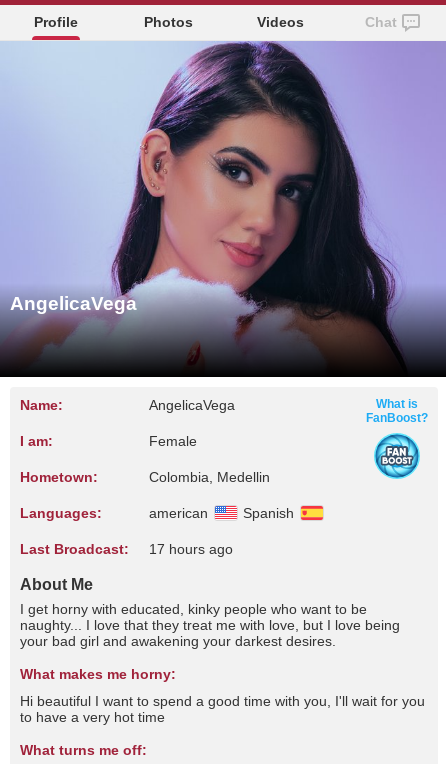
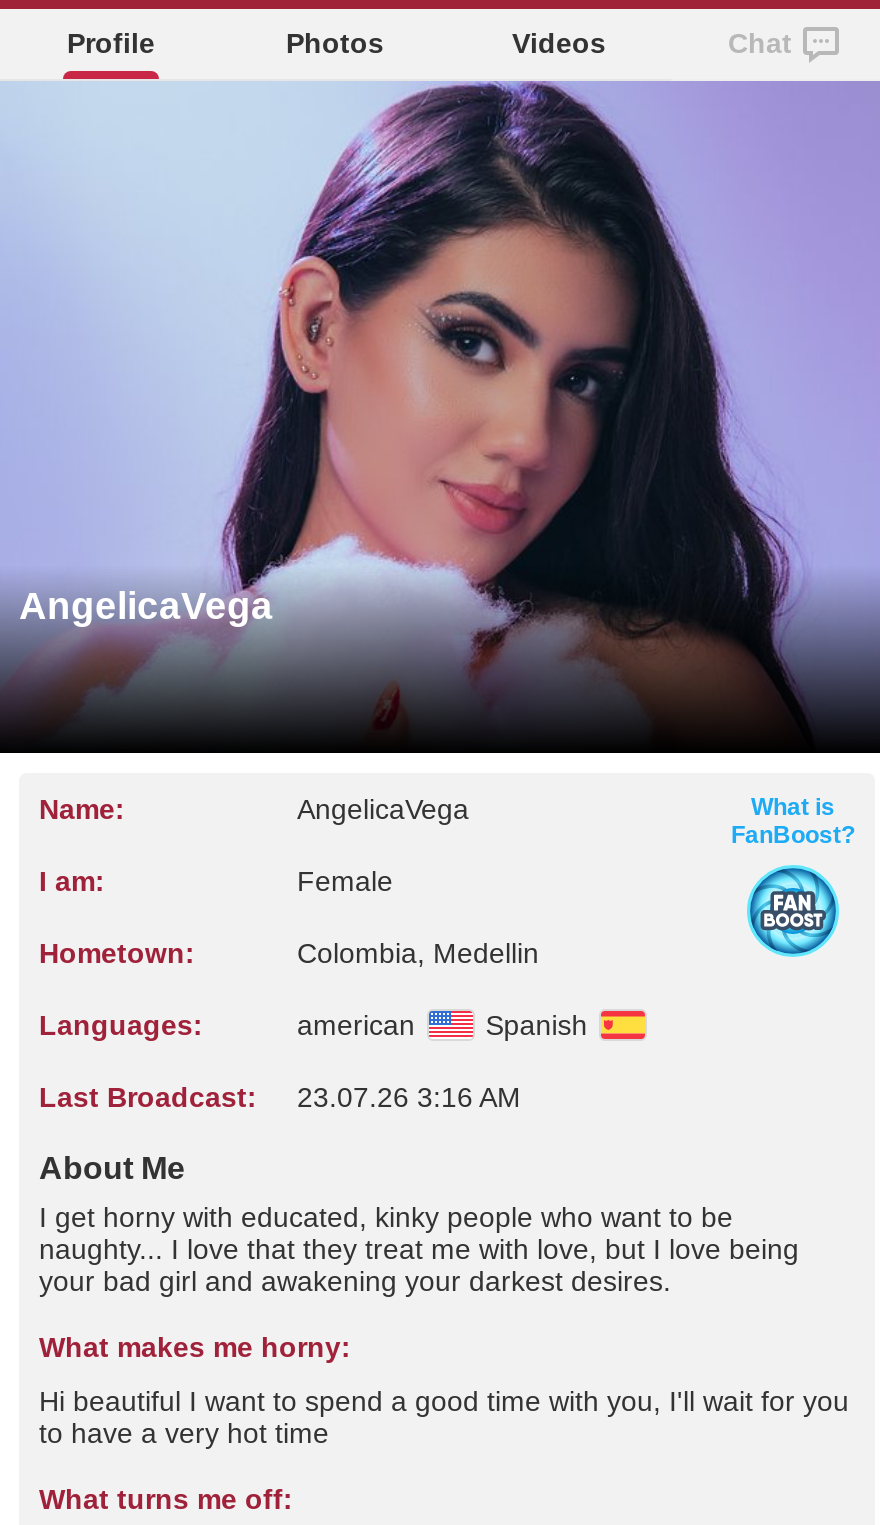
- Last Broadcast: 17 hours ago
+ Last Broadcast: 23.07.26 3:16 AM
